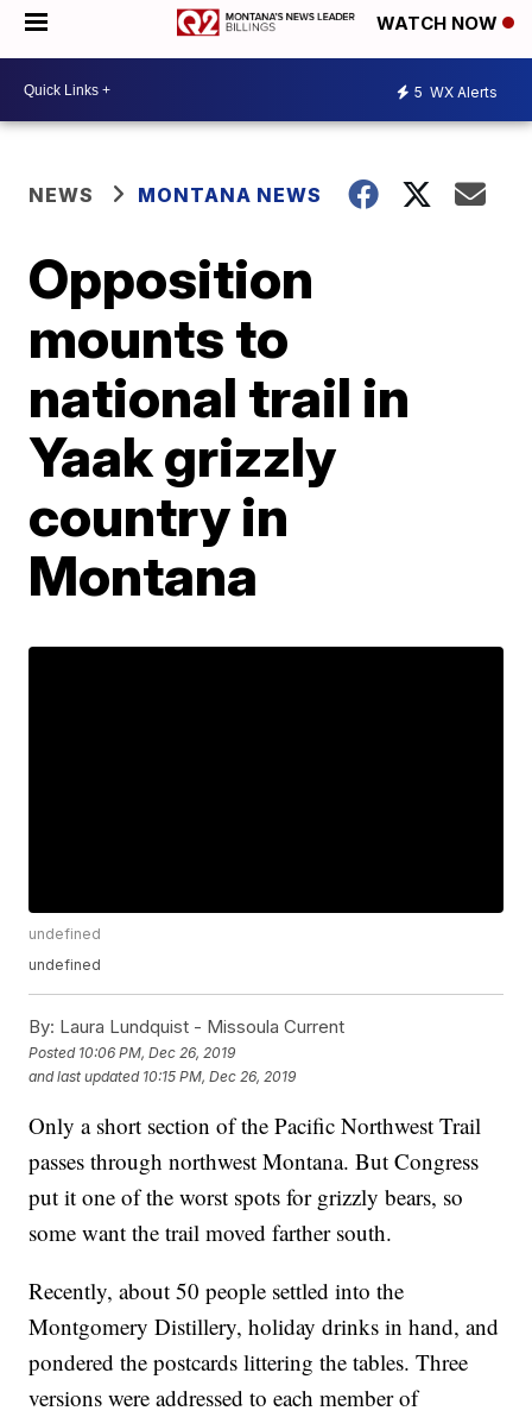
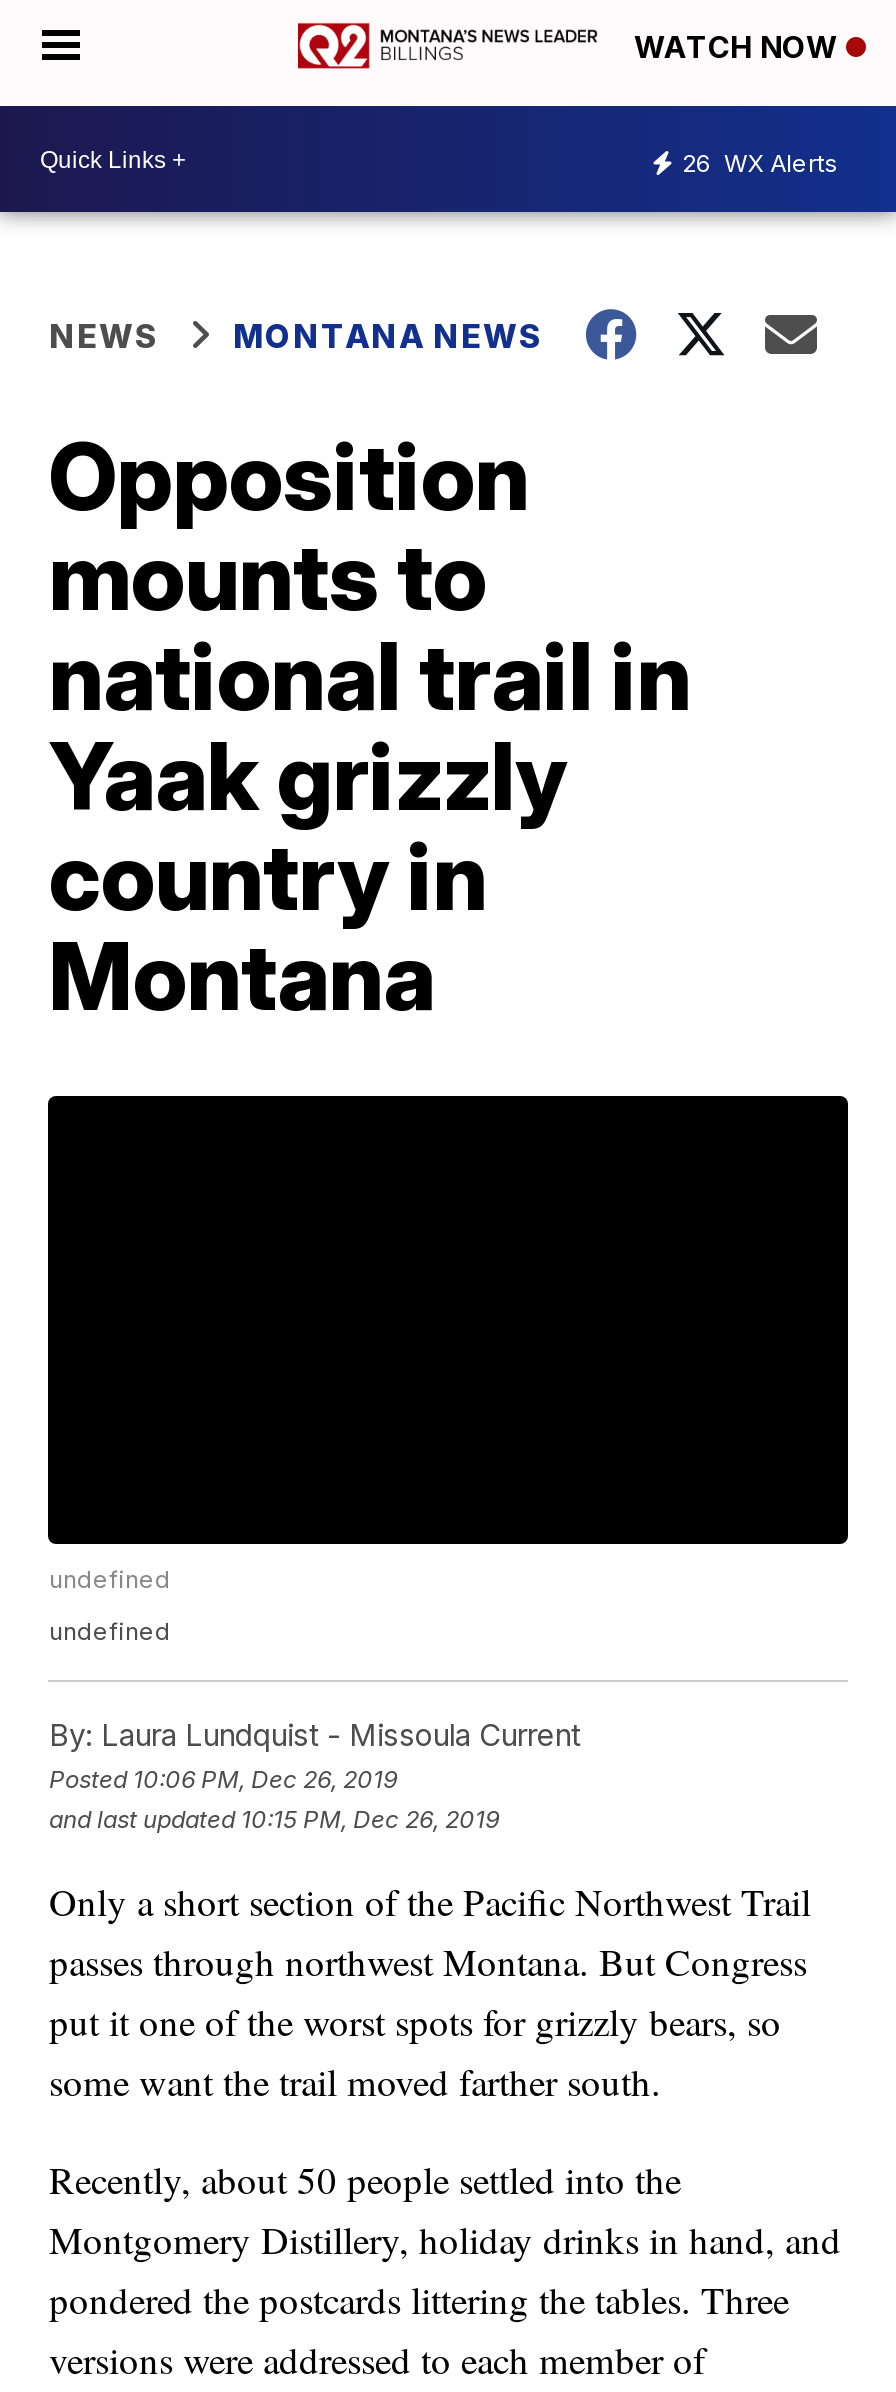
- 5 WX Alerts
+ 26 WX Alerts
